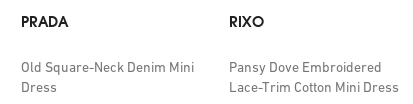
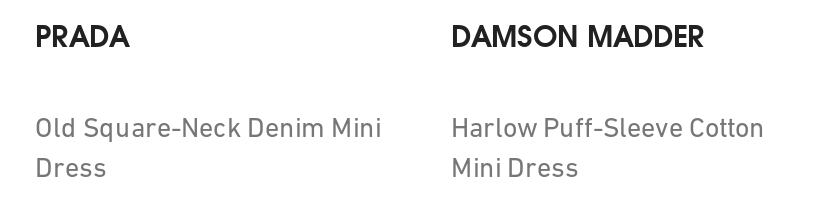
- RIXO
+ DAMSON MADDER

- Pansy Dove Embroidered
- Lace-Trim Cotton Mini Dress
+ Harlow Puff-Sleeve Cotton
+ Mini Dress
